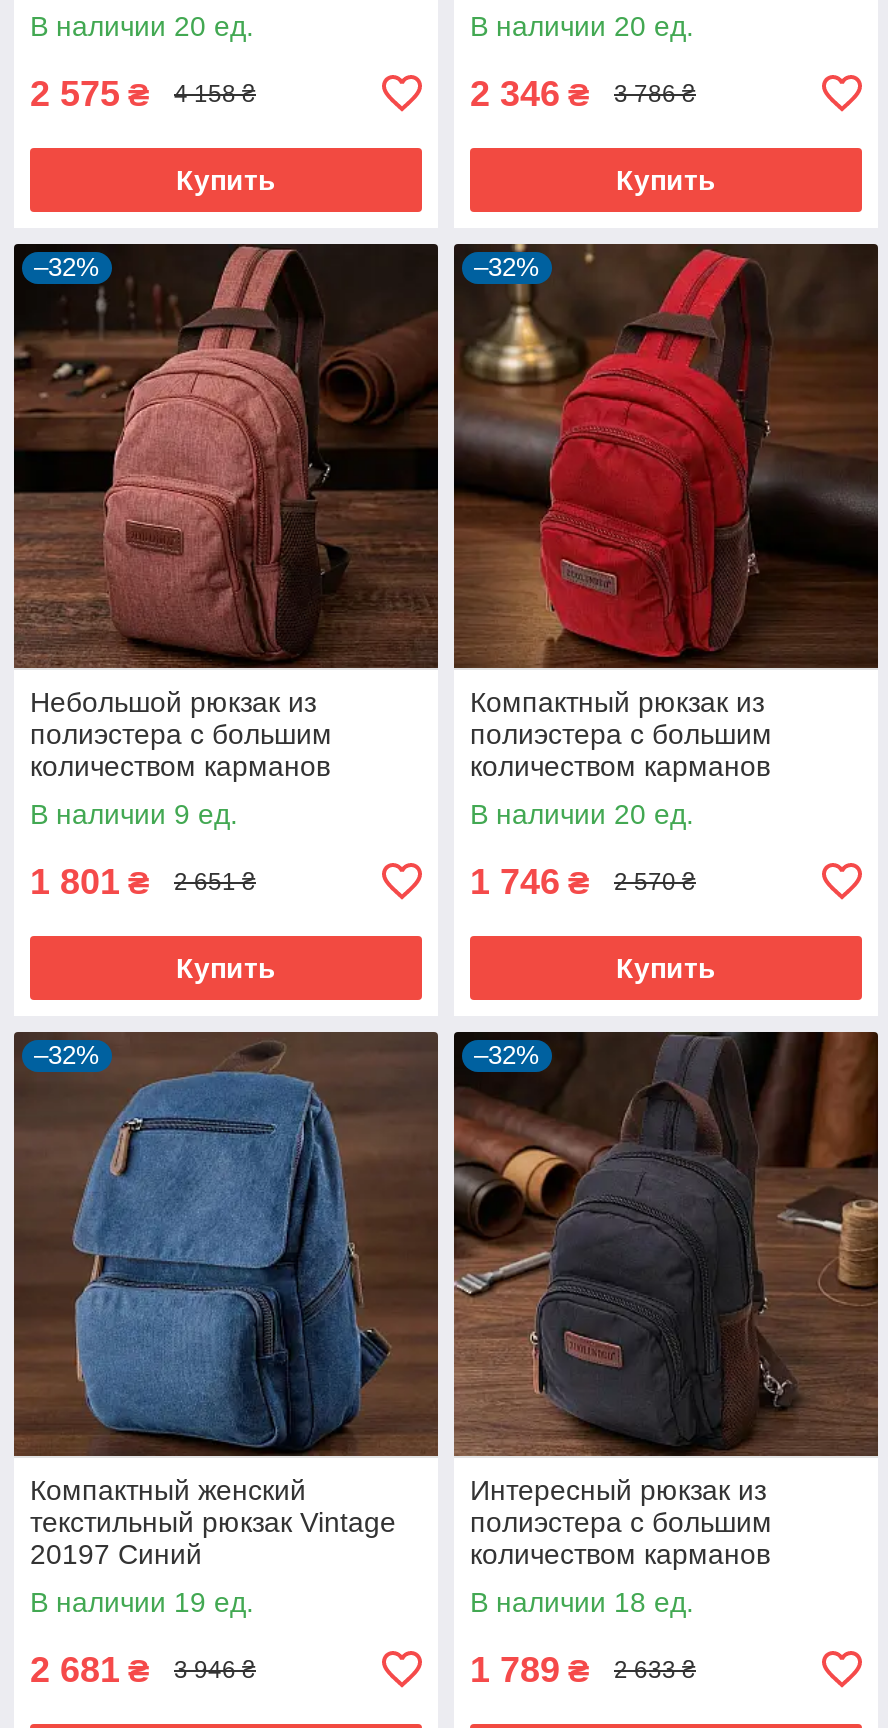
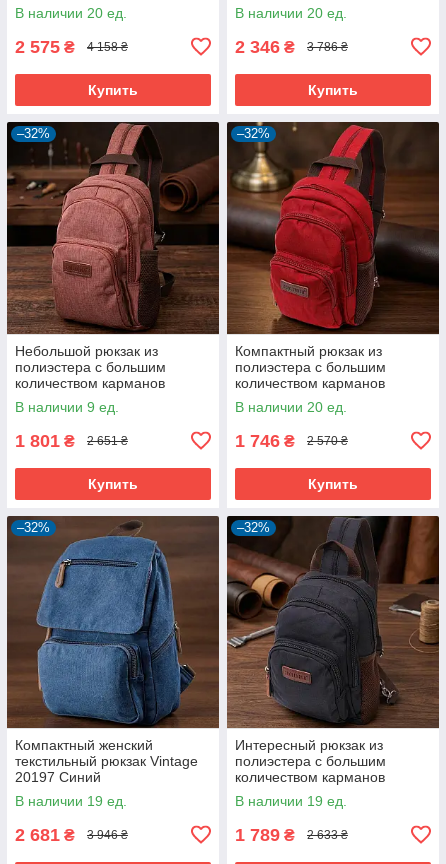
- В наличии 18 ед.
+ В наличии 19 ед.
